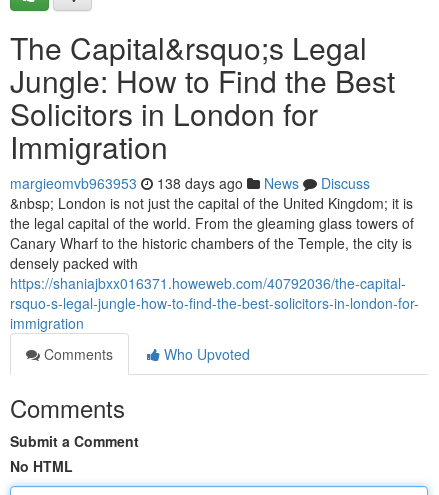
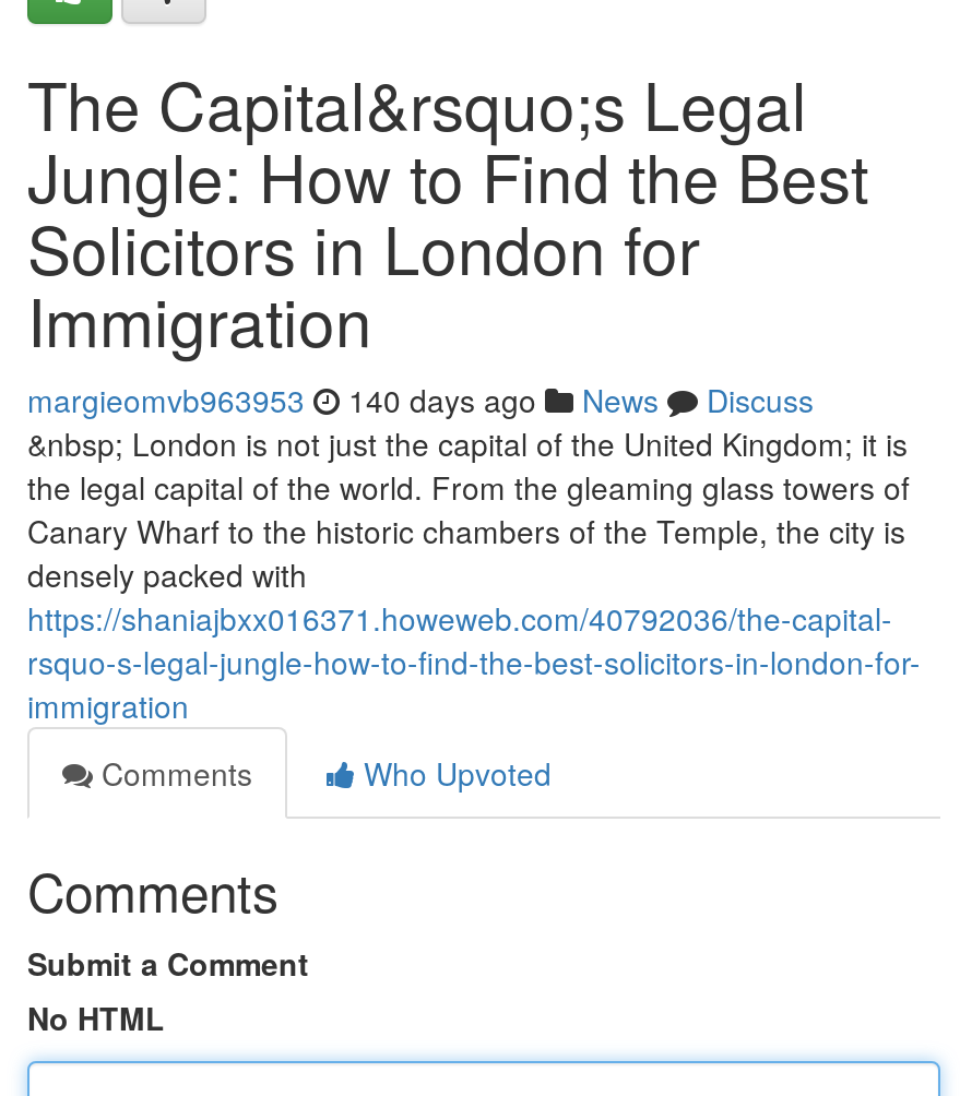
- margieomvb963953 138 days ago News Discuss
+ margieomvb963953 140 days ago News Discuss
